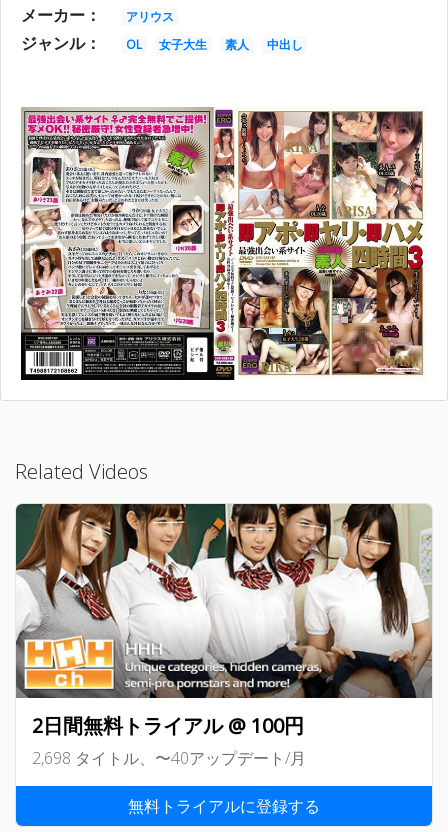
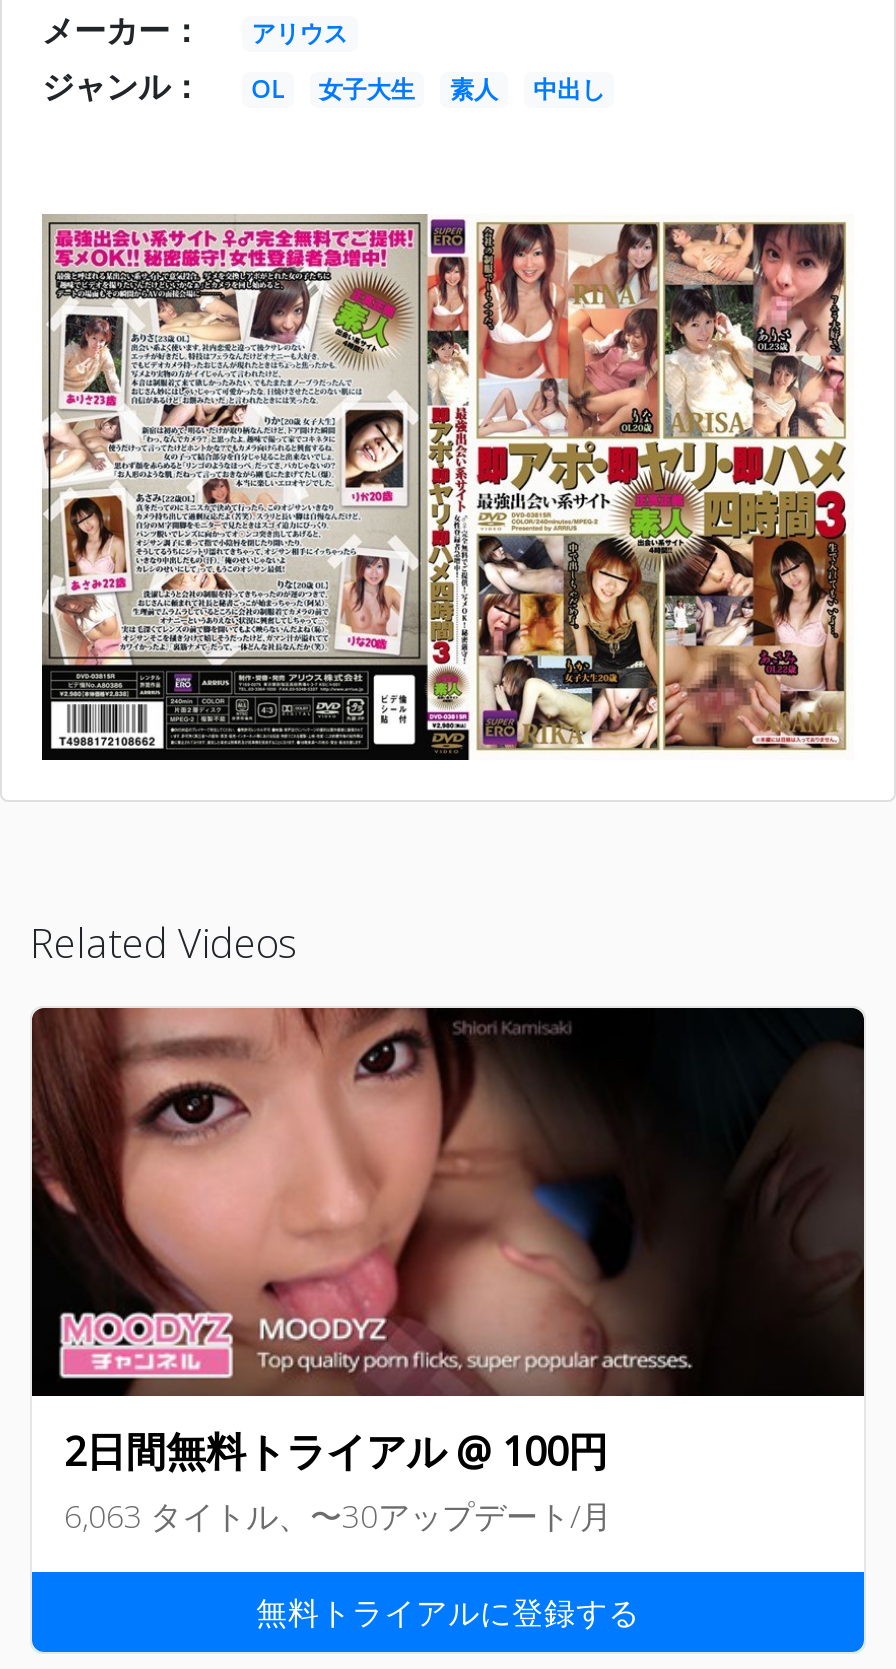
- [image]
+ [image]

- 2,698 タイトル、〜40アップデート/月
+ 6,063 タイトル、〜30アップデート/月
